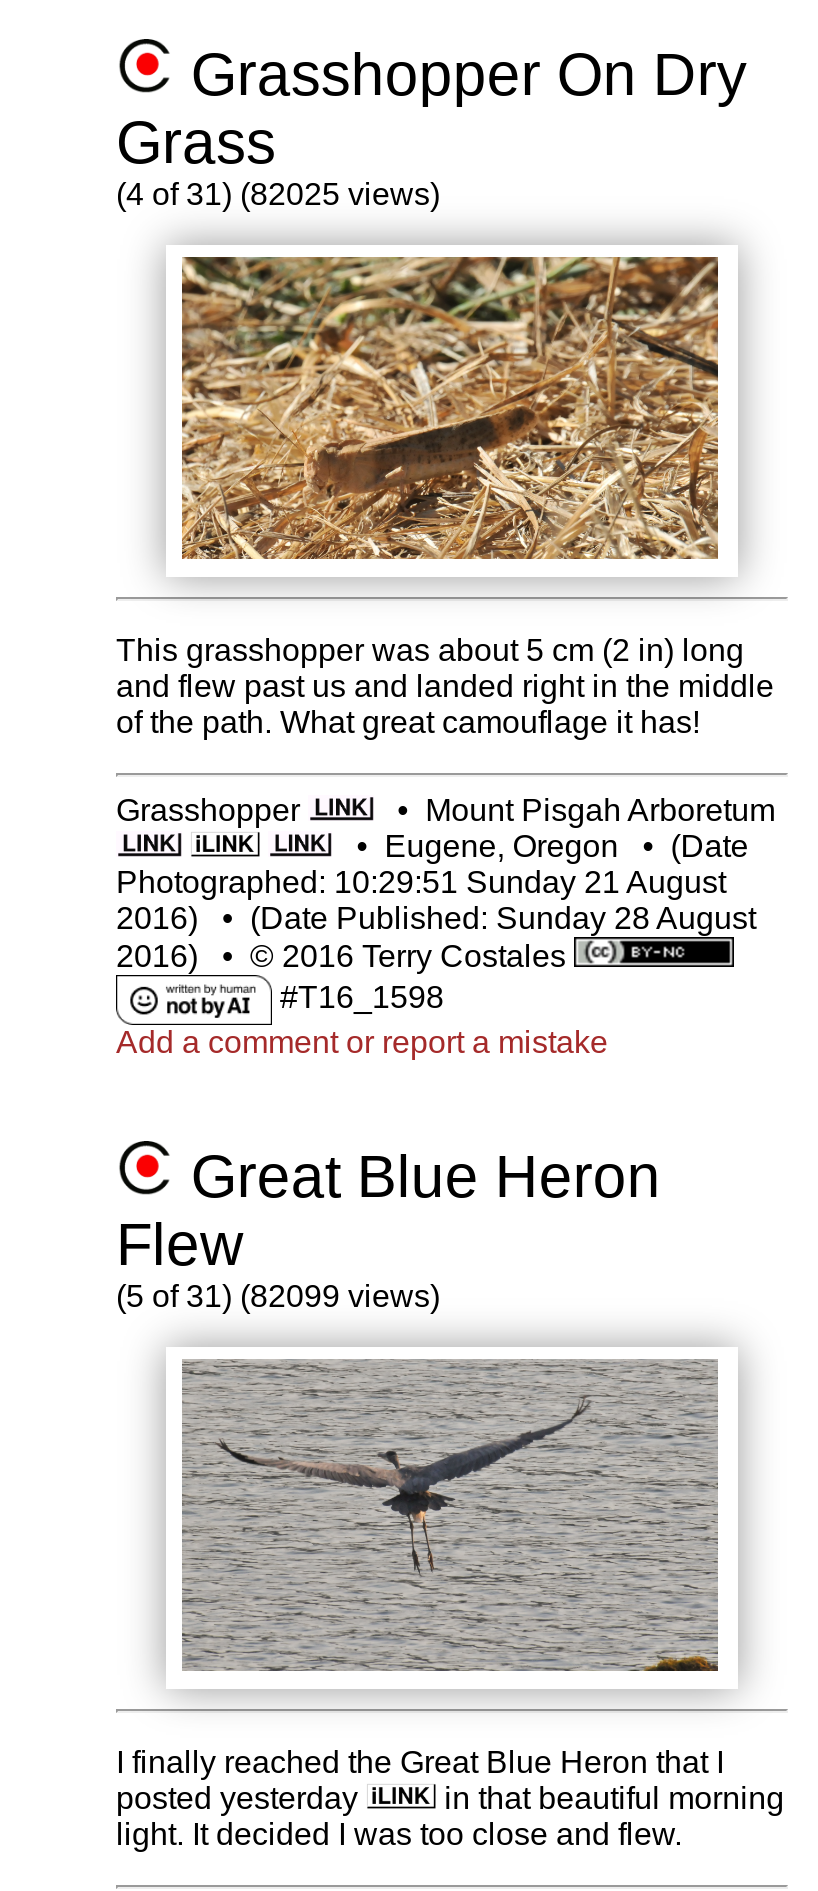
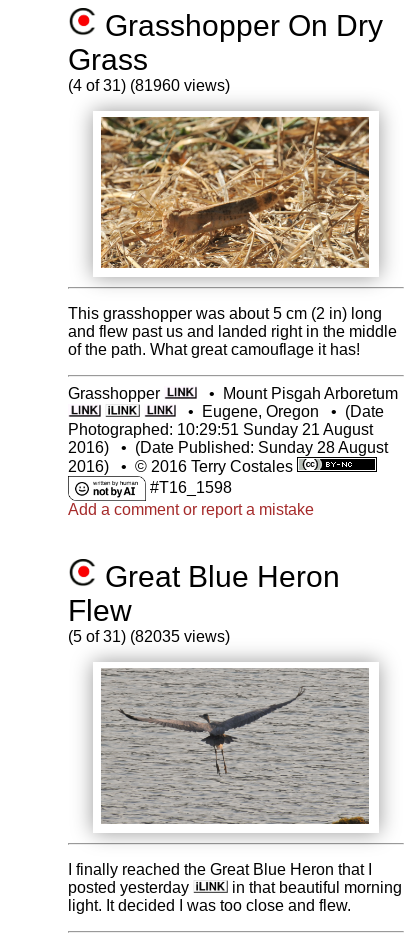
- (4 of 31) (82025 views)
+ (4 of 31) (81960 views)

- (5 of 31) (82099 views)
+ (5 of 31) (82035 views)
